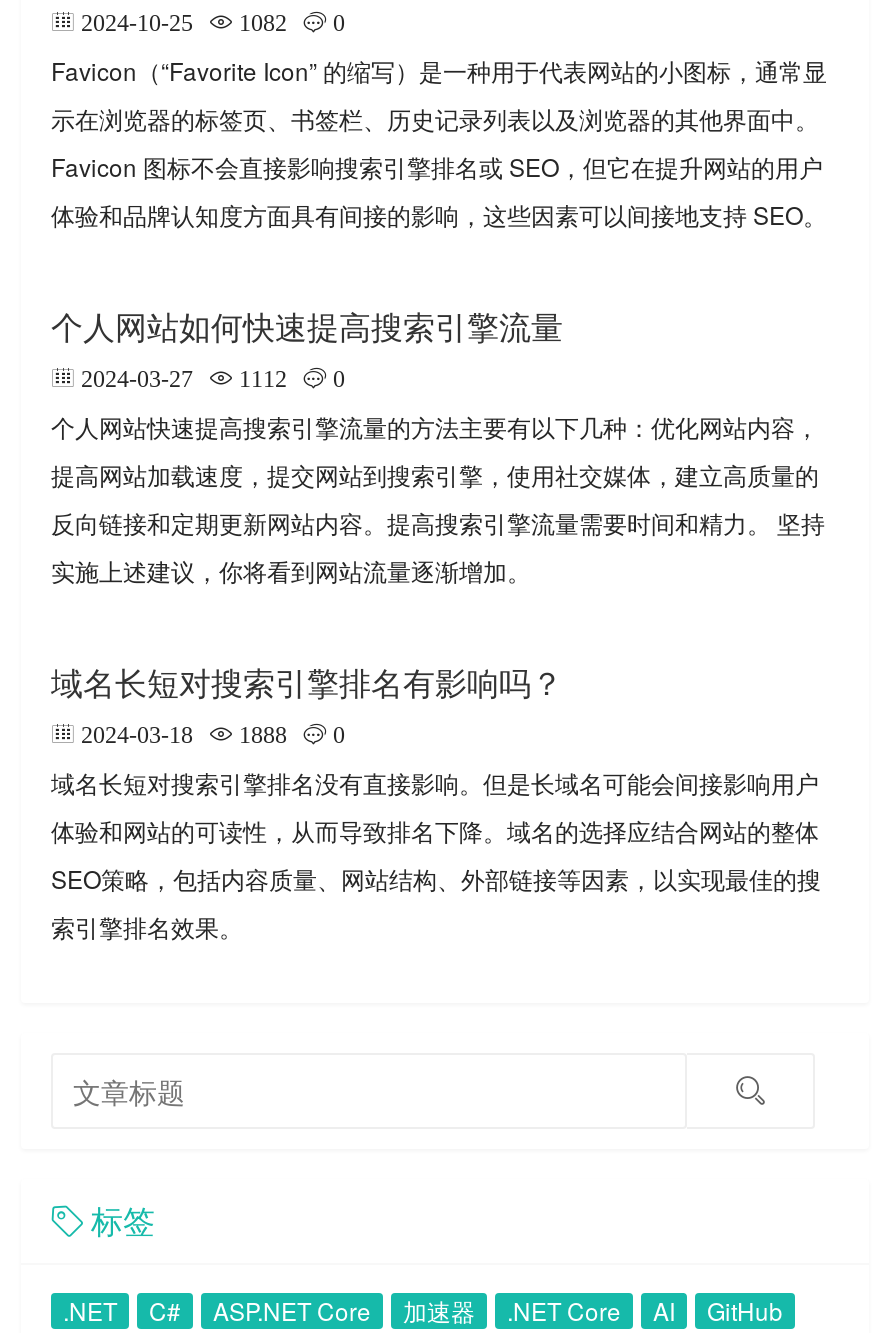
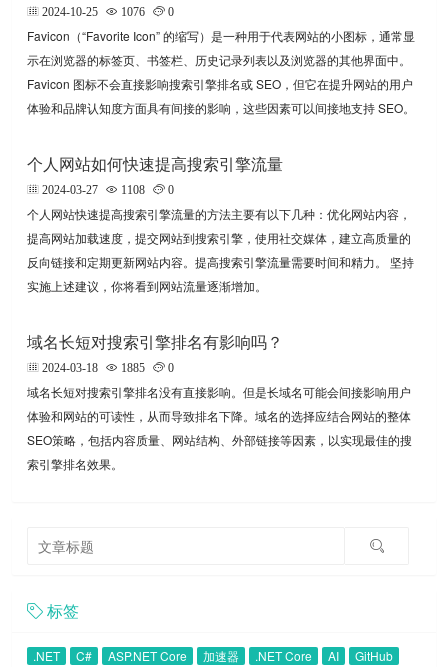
- 2024-10-25 1082 0
+ 2024-10-25 1076 0

- 2024-03-27 1112 0
+ 2024-03-27 1108 0

- 2024-03-18 1888 0
+ 2024-03-18 1885 0
